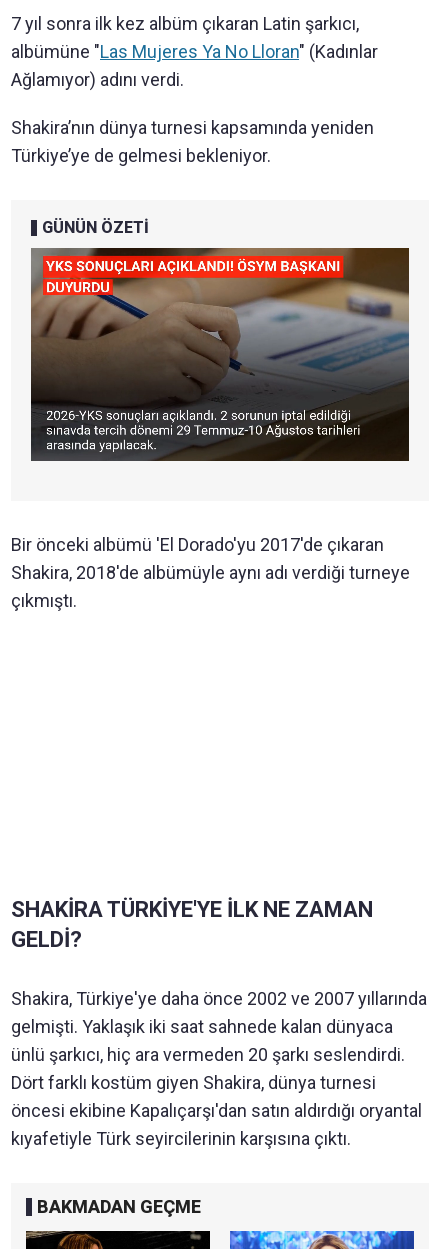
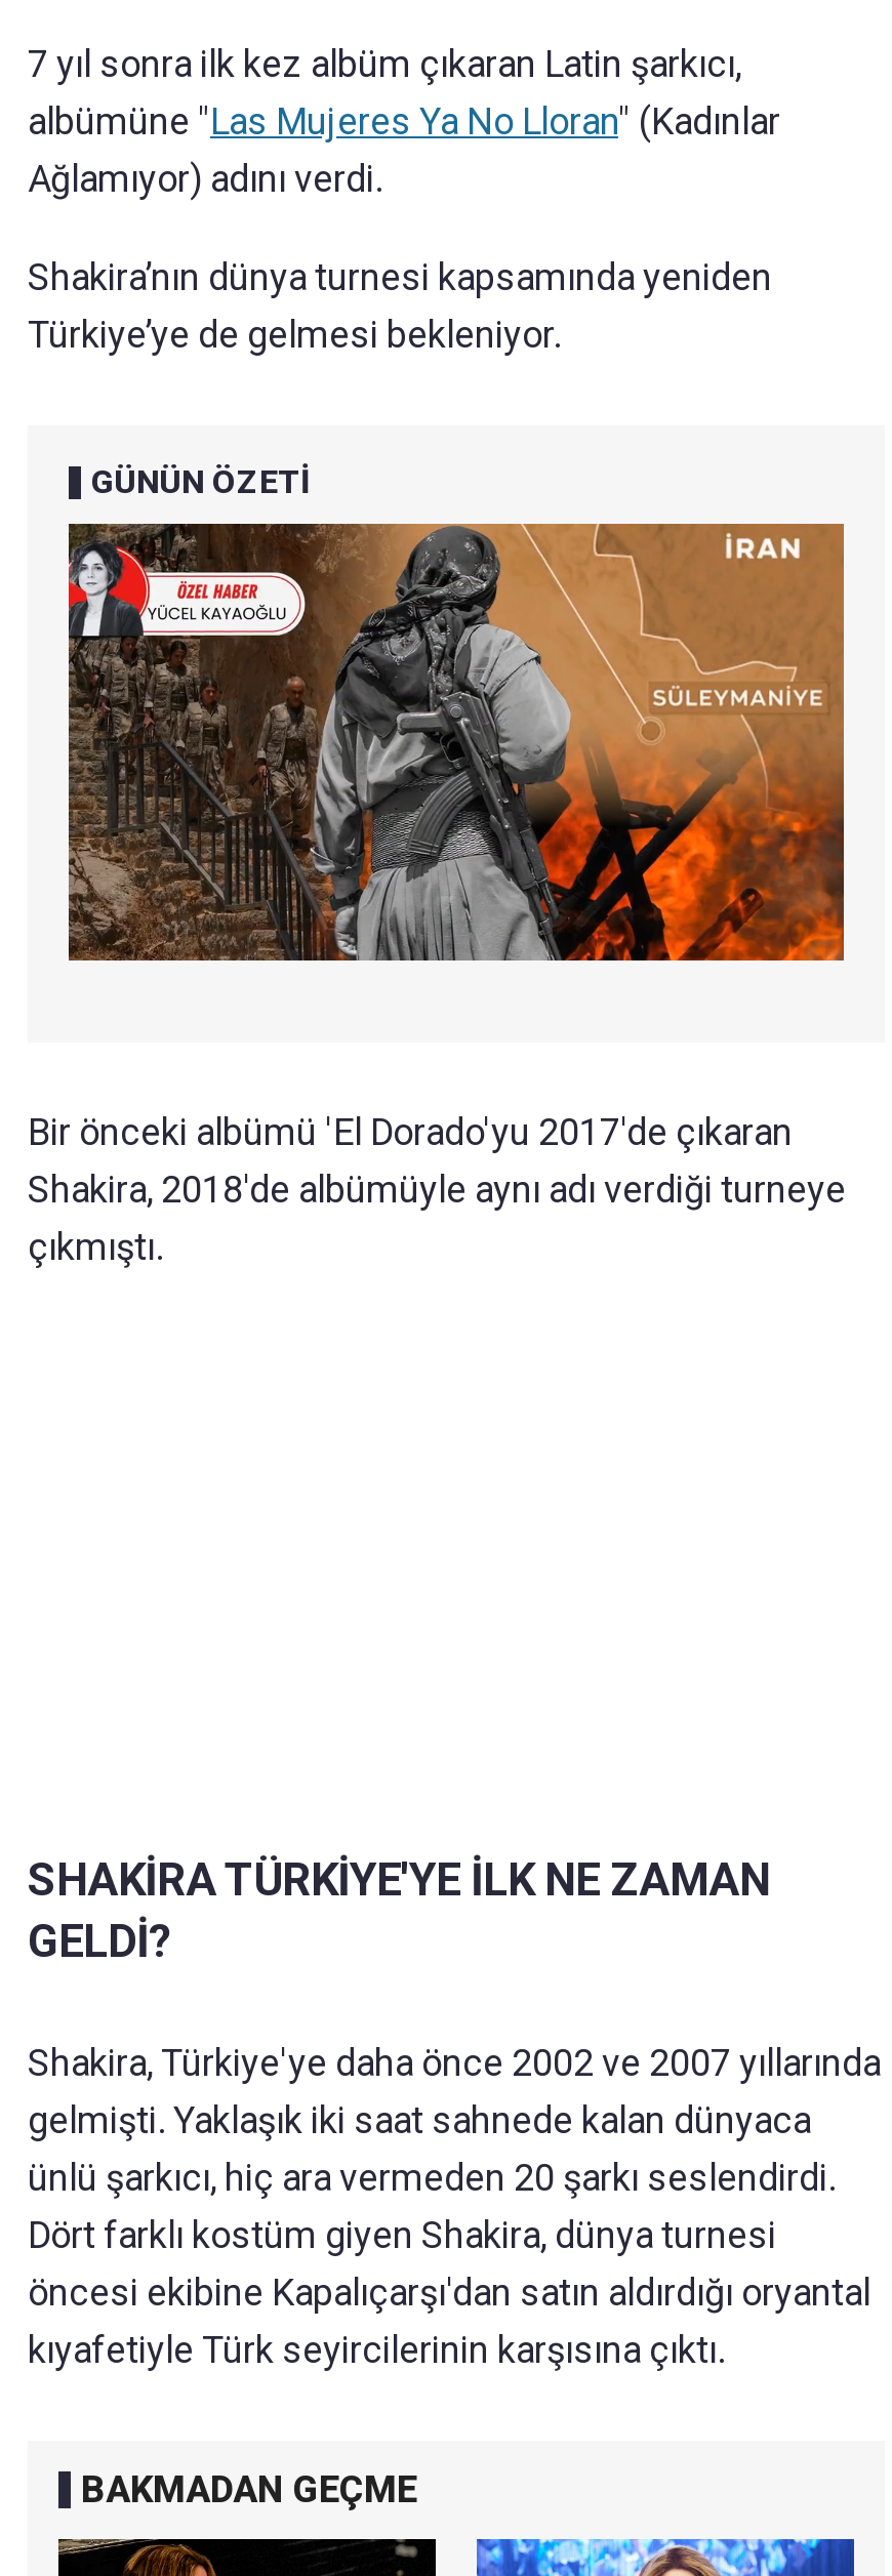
- [image]
+ [image]
